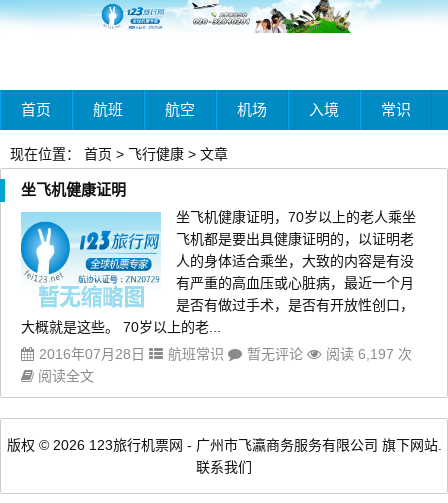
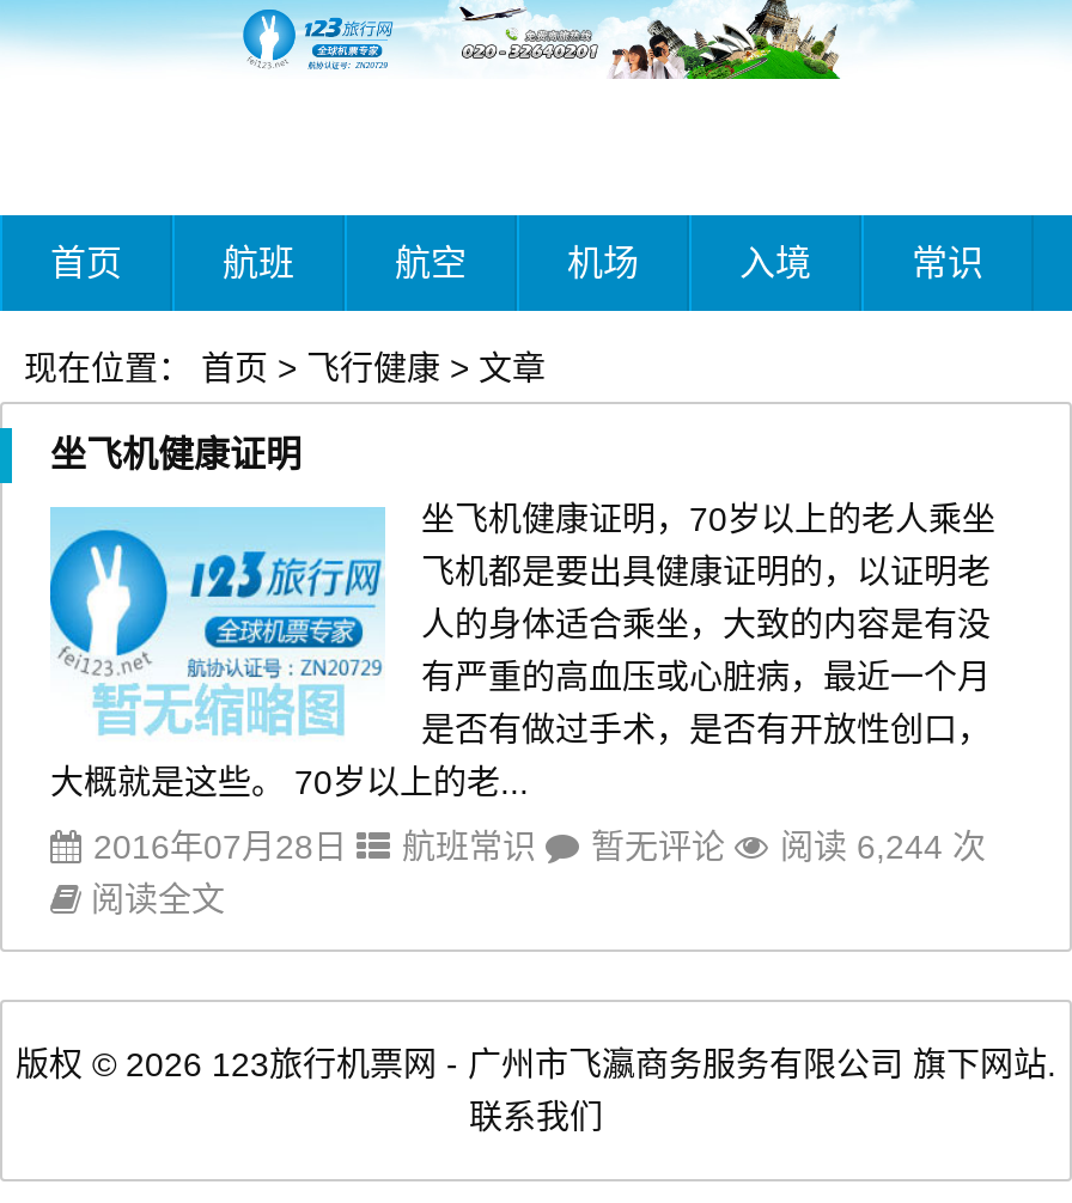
- 2016年07月28日 航班常识 暂无评论 阅读 6,197 次
+ 2016年07月28日 航班常识 暂无评论 阅读 6,244 次
